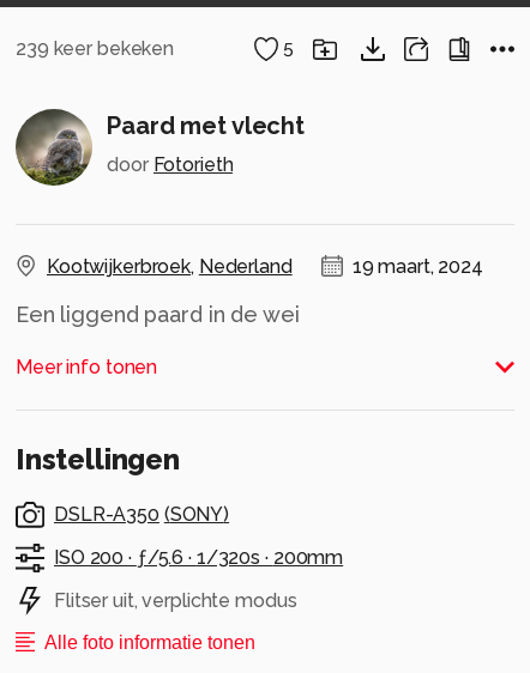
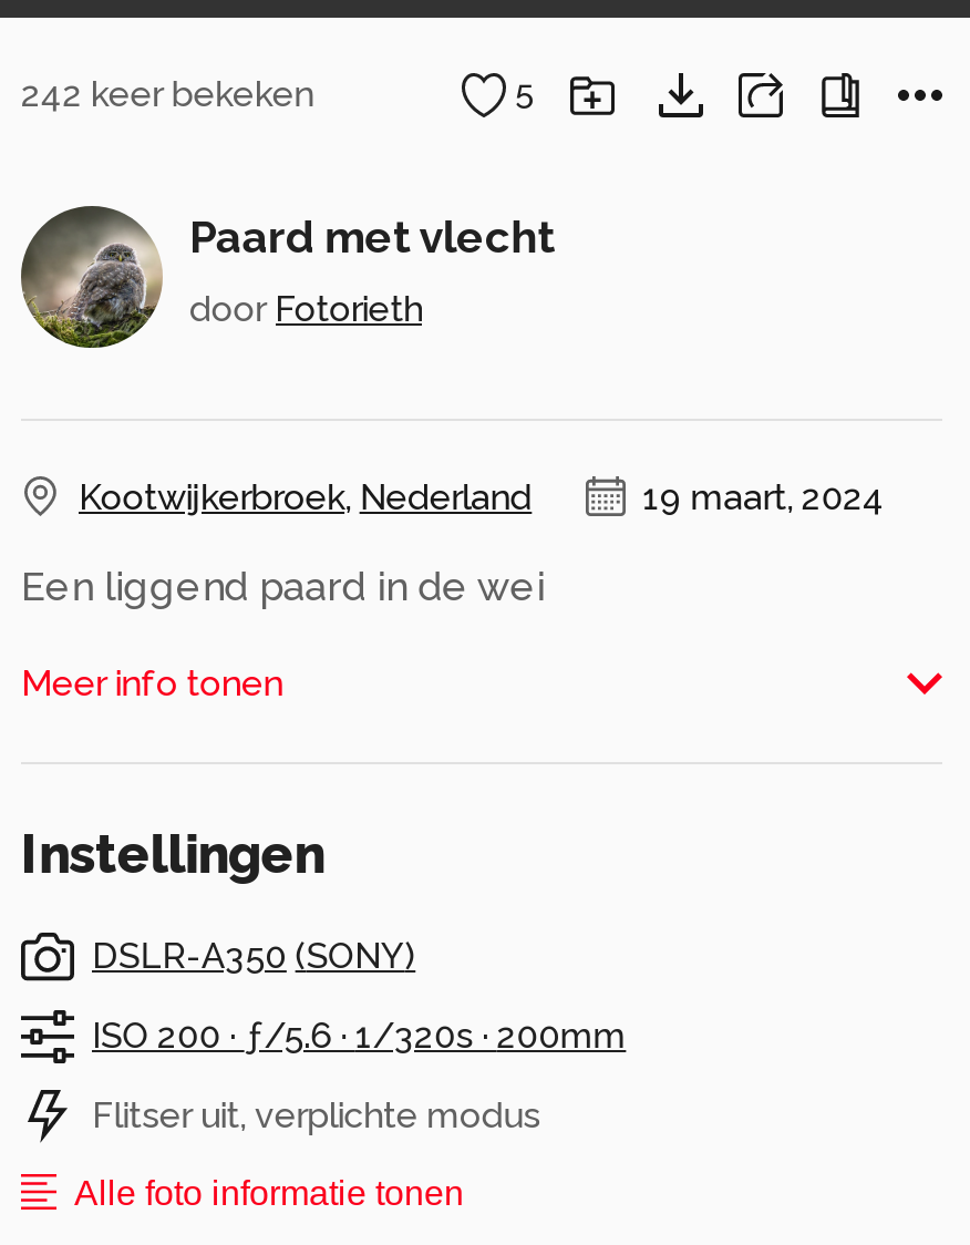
- 239 keer bekeken
+ 242 keer bekeken
